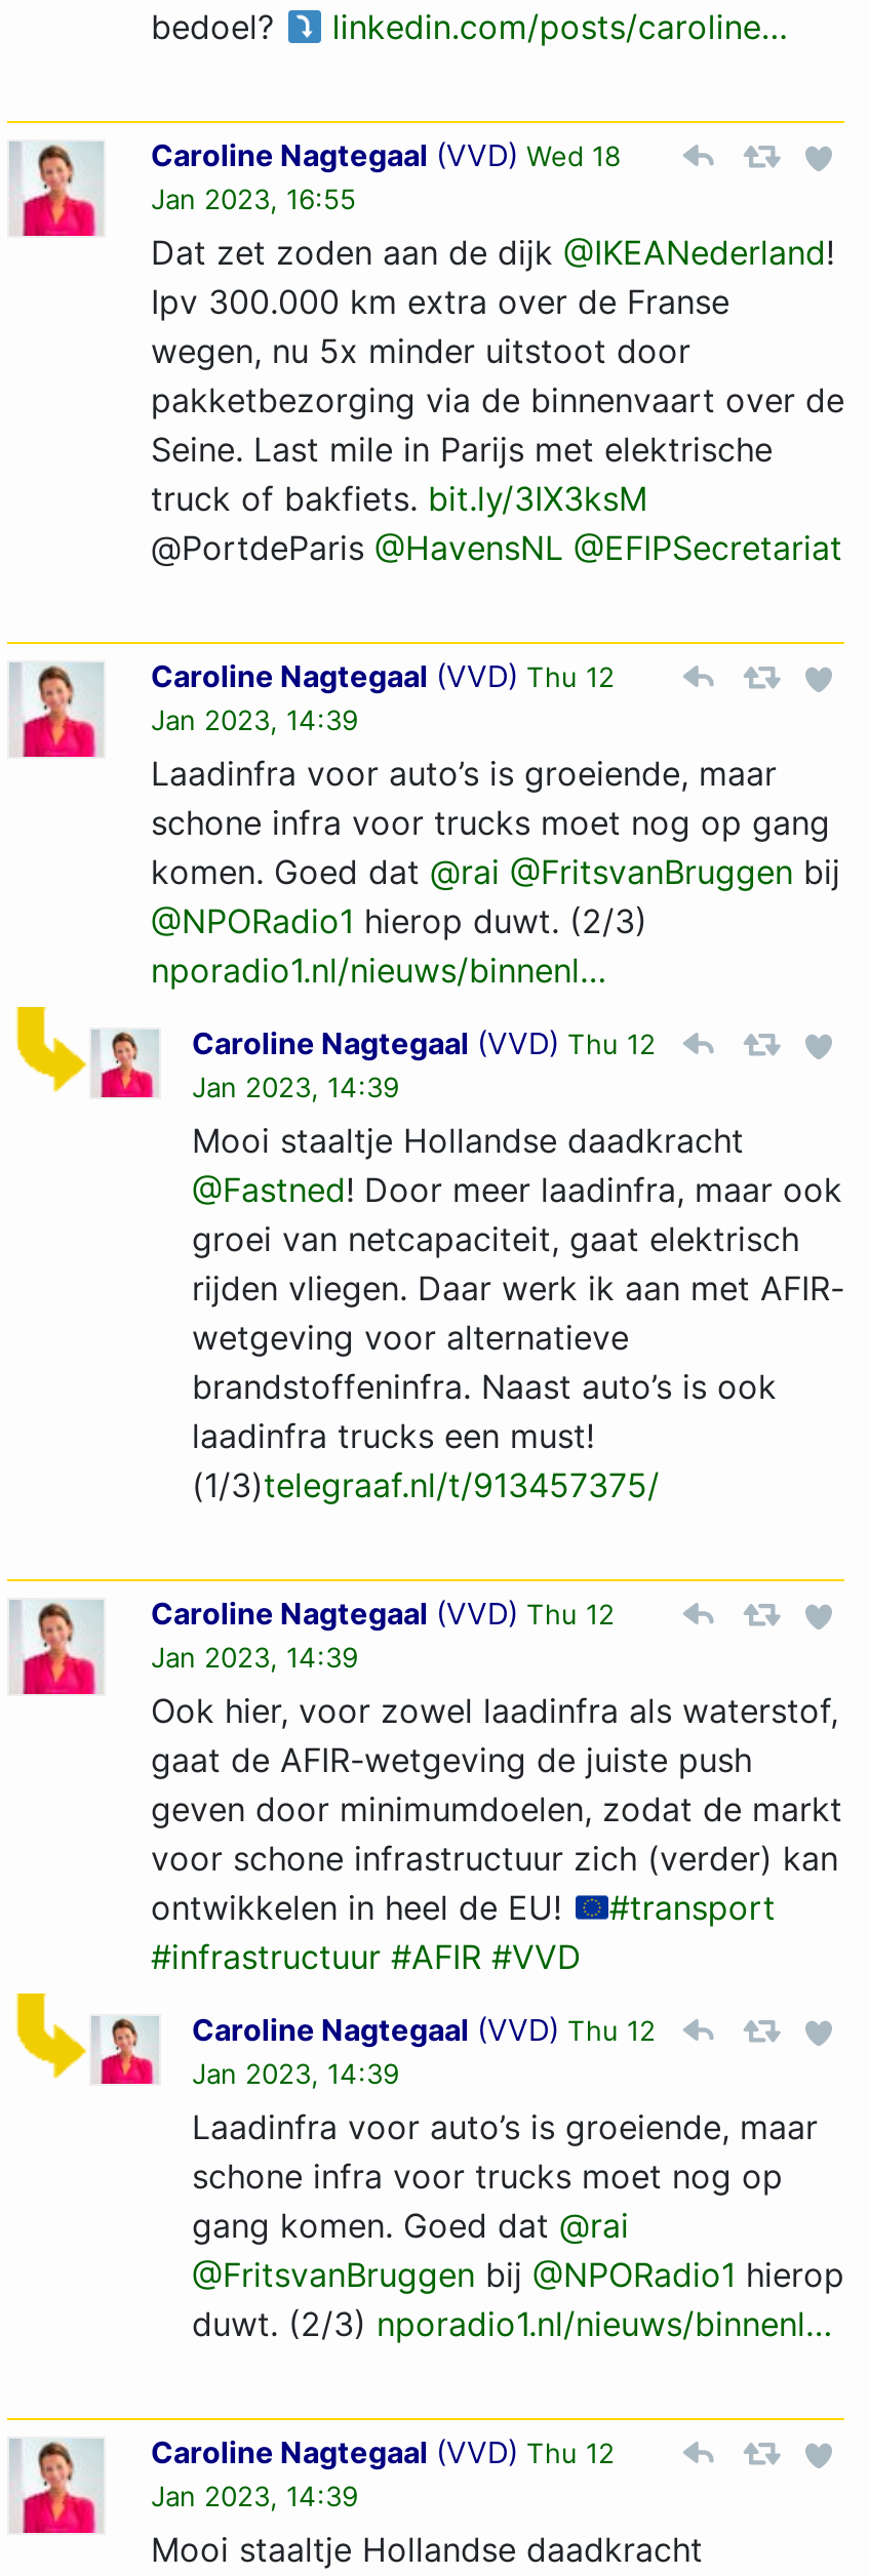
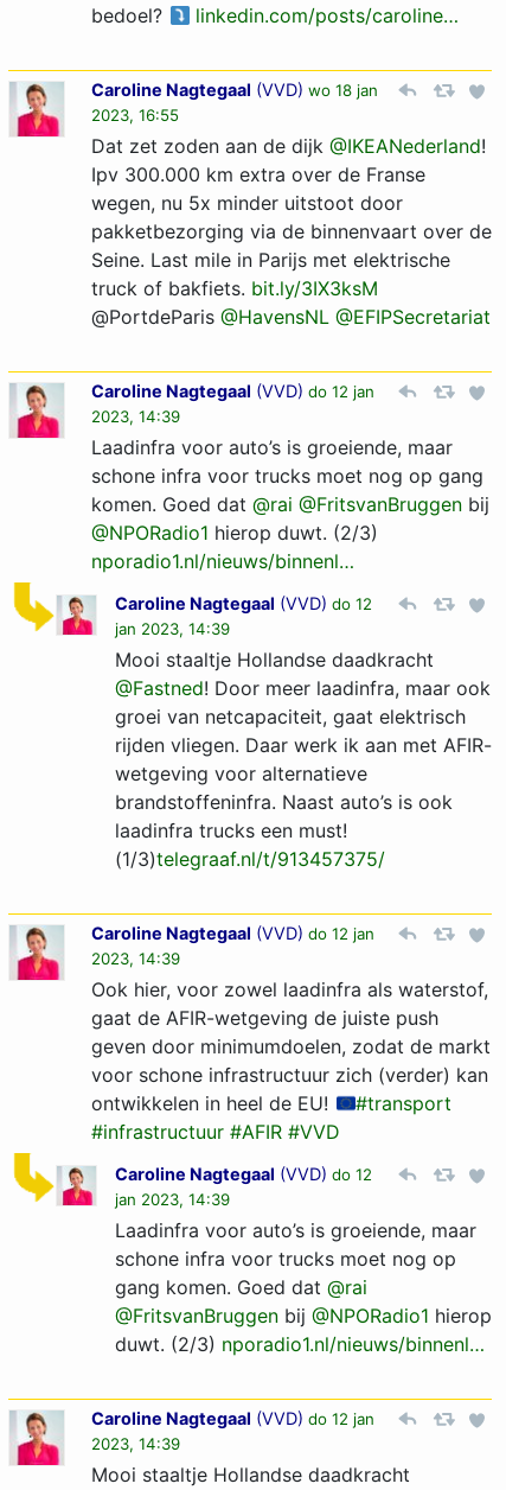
- Caroline Nagtegaal (VVD) Wed 18
- Jan 2023, 16:55
+ Caroline Nagtegaal (VVD) wo 18 jan
+ 2023, 16:55

- Caroline Nagtegaal (VVD) Thu 12
- Jan 2023, 14:39
+ Caroline Nagtegaal (VVD) do 12 jan
+ 2023, 14:39

- Caroline Nagtegaal (VVD) Thu 12
- Jan 2023, 14:39
+ Caroline Nagtegaal (VVD) do 12
+ jan 2023, 14:39

- Caroline Nagtegaal (VVD) Thu 12
- Jan 2023, 14:39
+ Caroline Nagtegaal (VVD) do 12 jan
+ 2023, 14:39

- Caroline Nagtegaal (VVD) Thu 12
- Jan 2023, 14:39
+ Caroline Nagtegaal (VVD) do 12
+ jan 2023, 14:39

- Caroline Nagtegaal (VVD) Thu 12
- Jan 2023, 14:39
+ Caroline Nagtegaal (VVD) do 12 jan
+ 2023, 14:39
